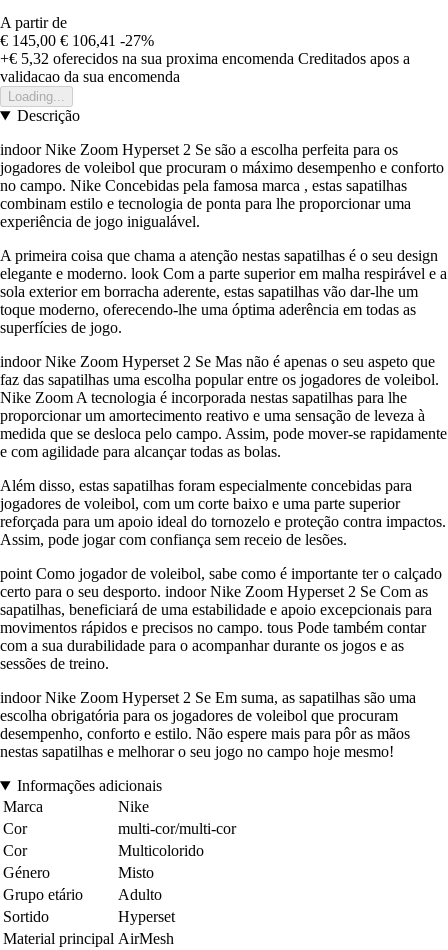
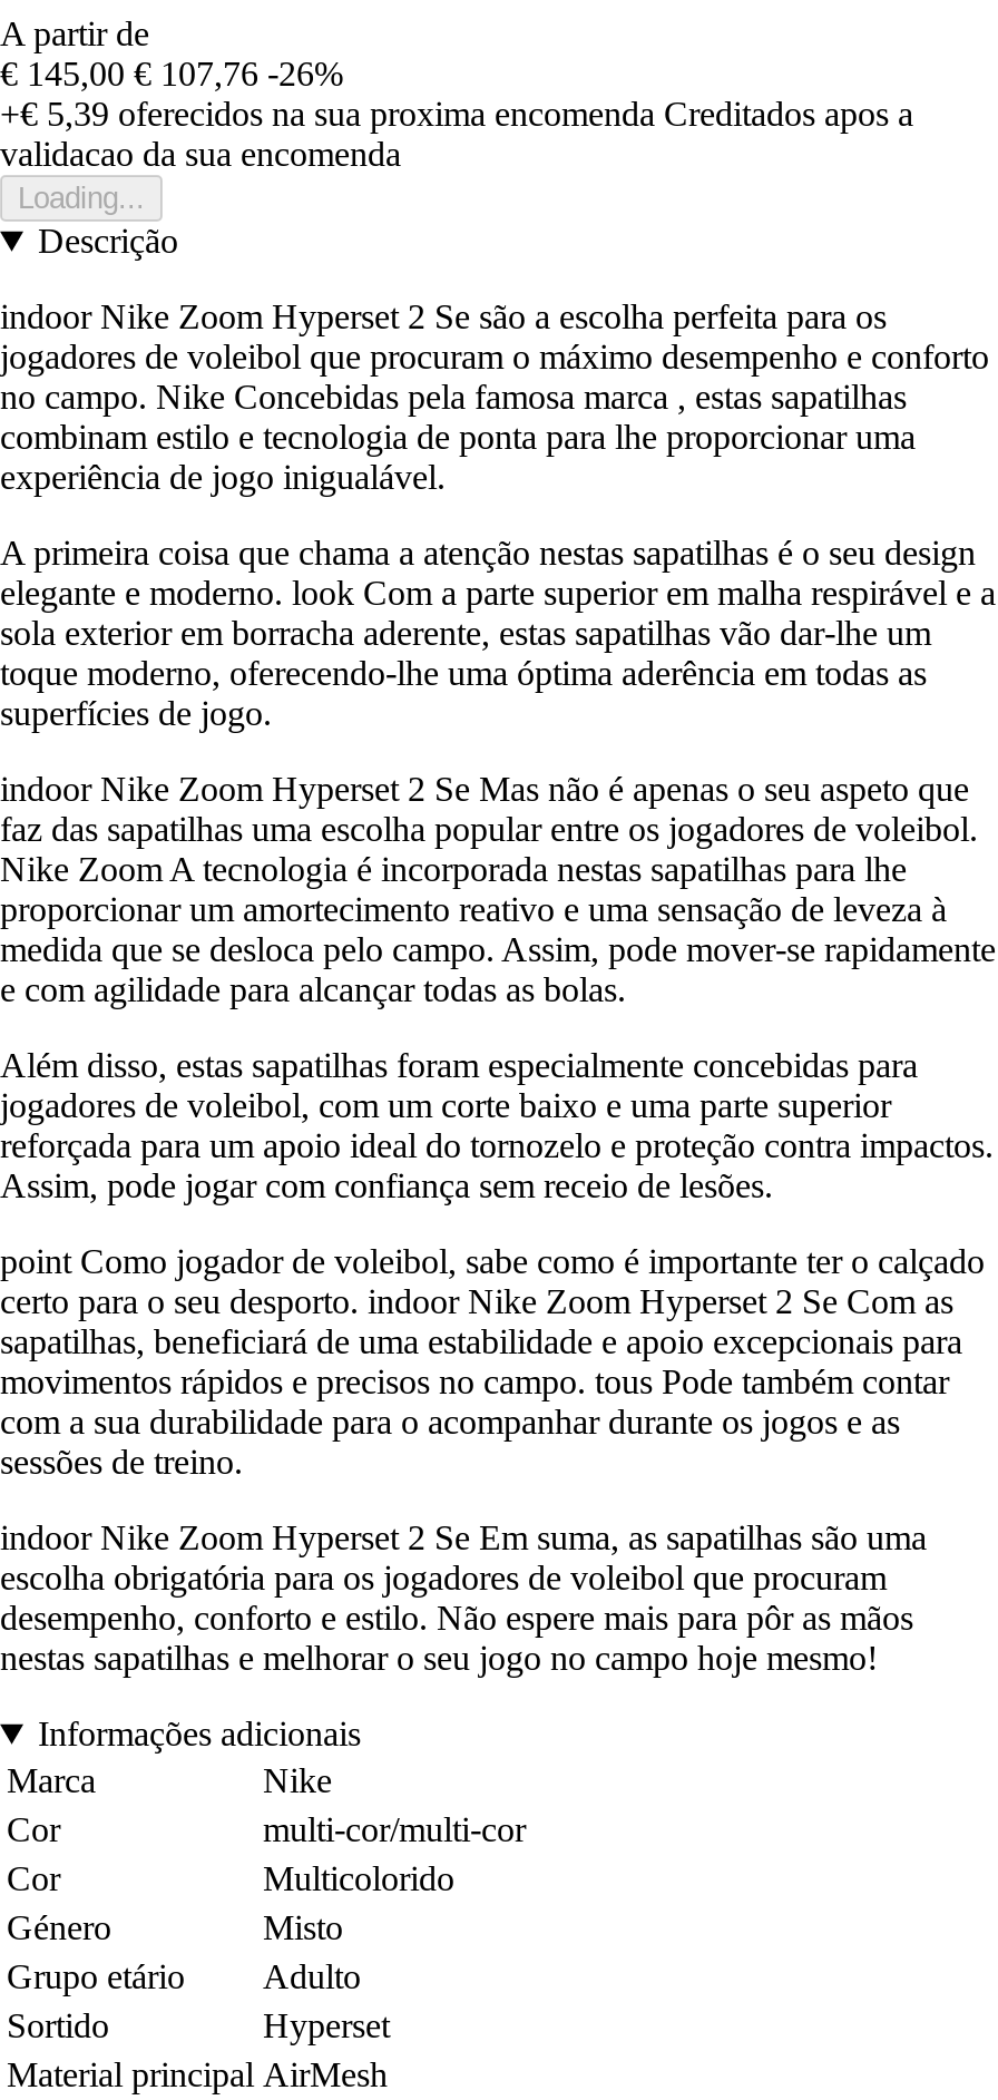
- € 145,00 € 106,41 -27%
+ € 145,00 € 107,76 -26%

- +€ 5,32 oferecidos na sua proxima encomenda Creditados apos a
+ +€ 5,39 oferecidos na sua proxima encomenda Creditados apos a
